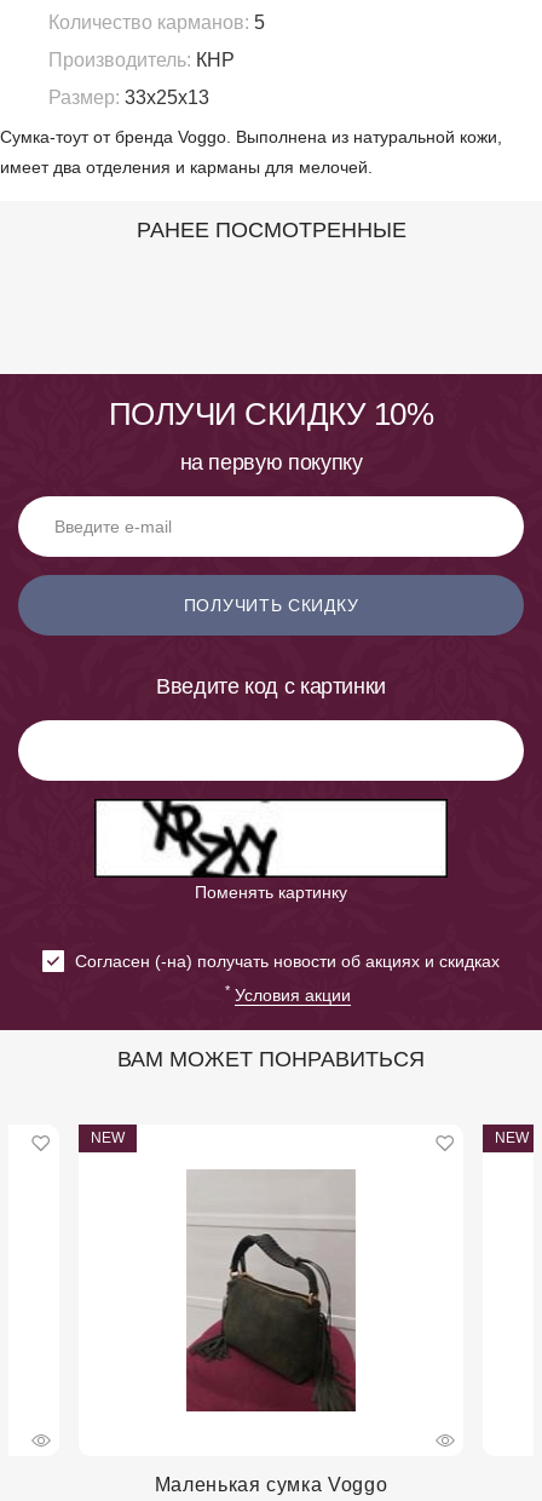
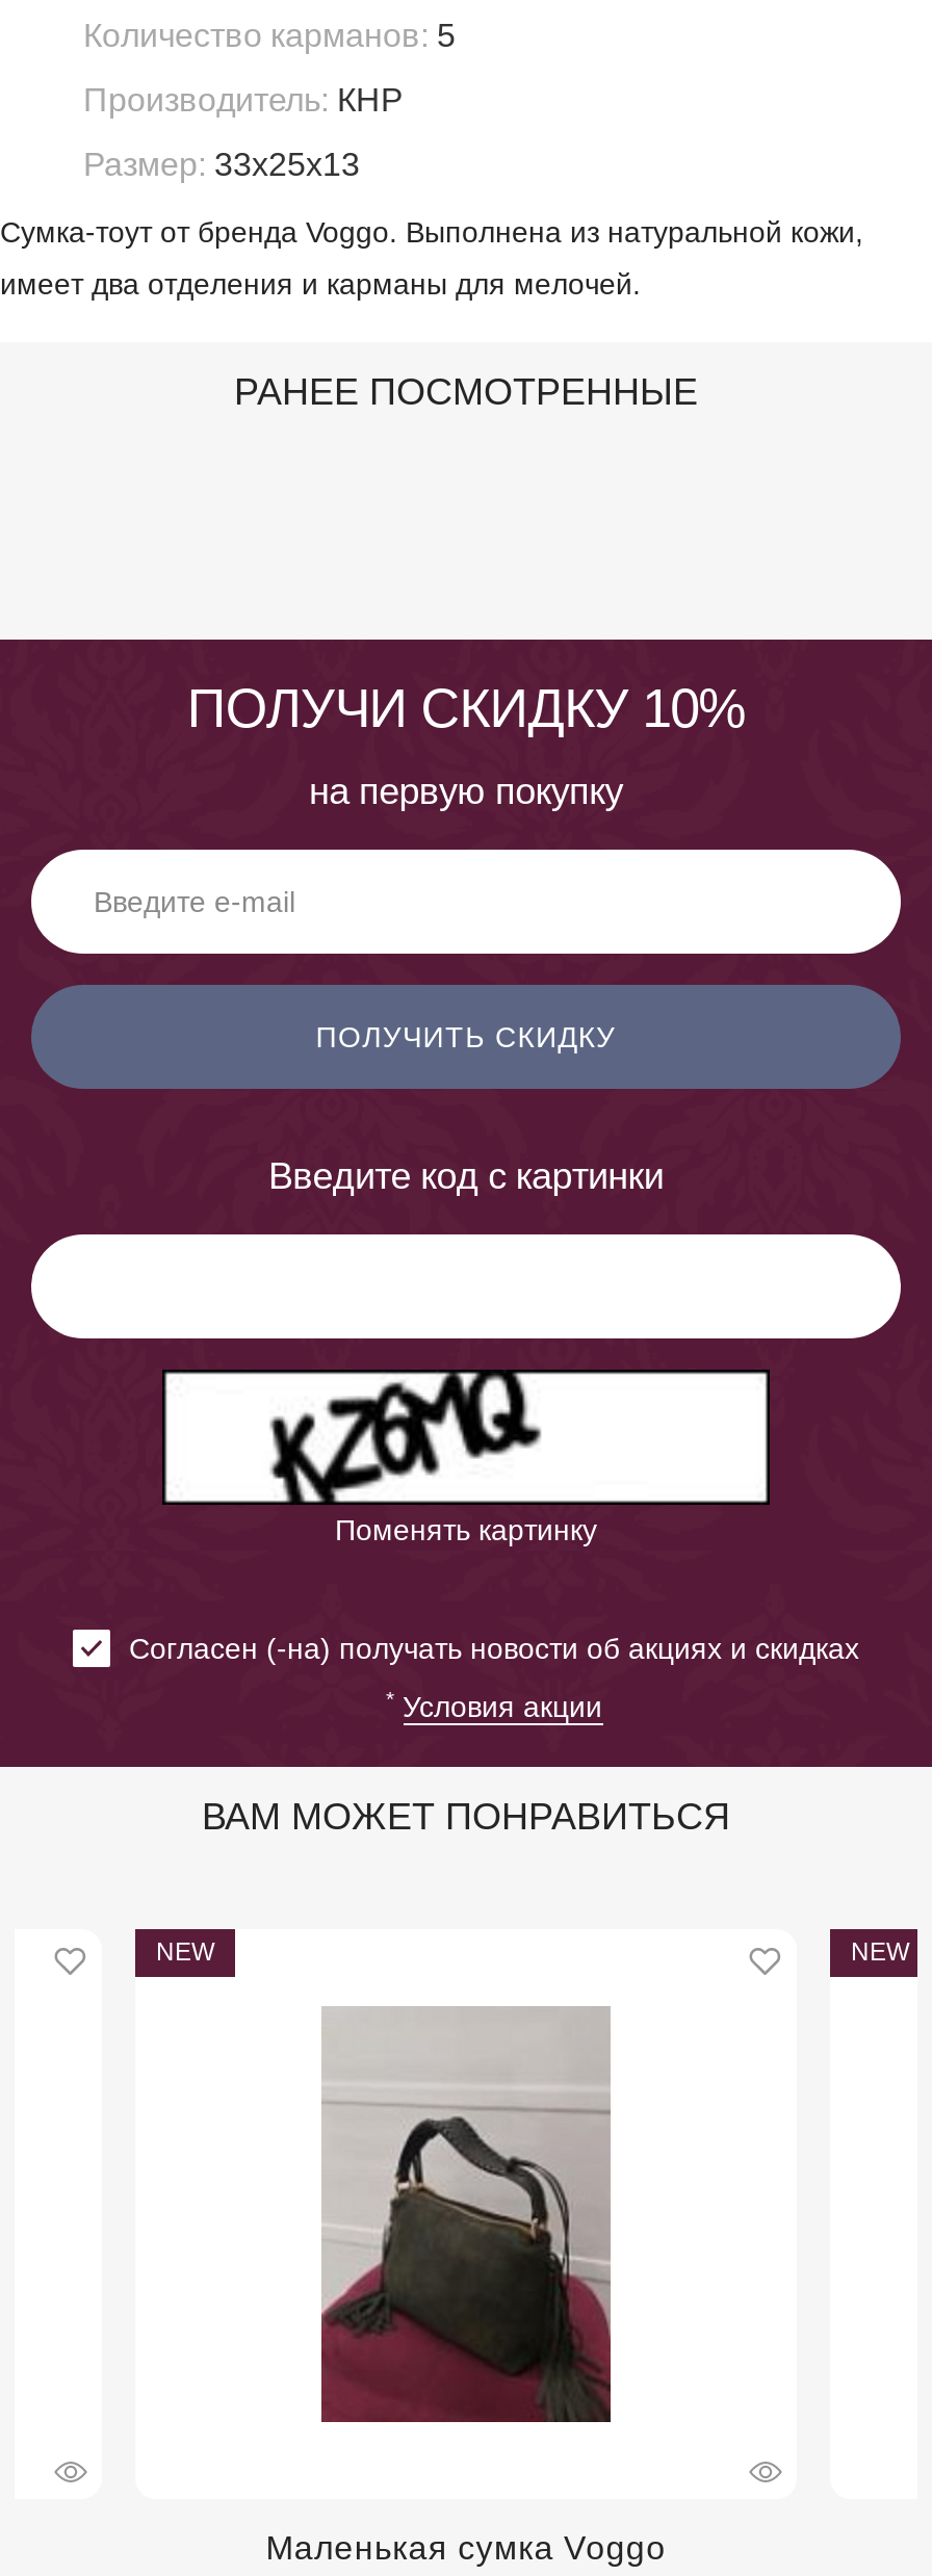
- [image]
+ [image]
